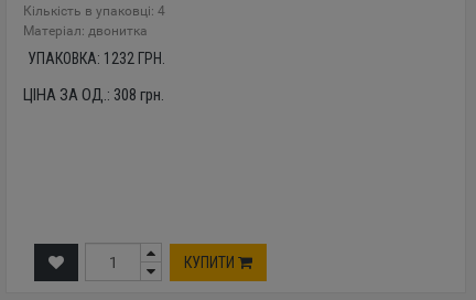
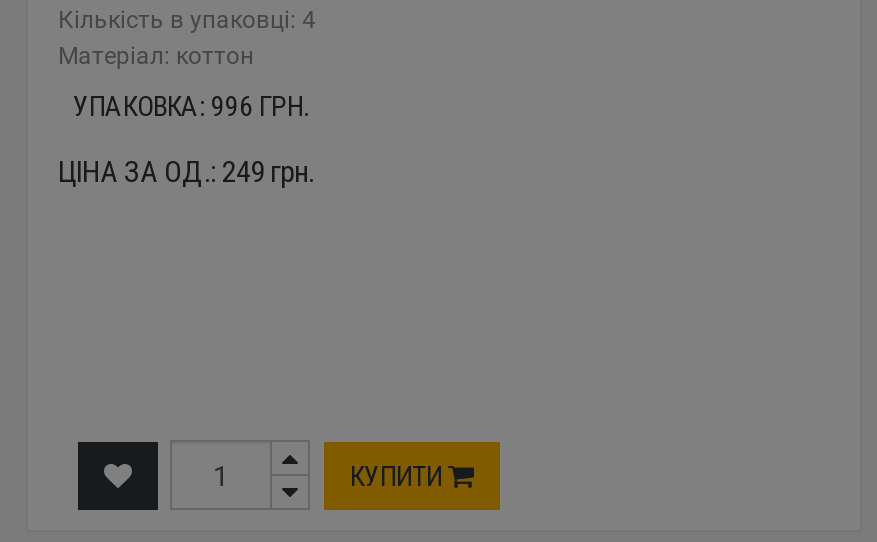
- Mатеріал: двонитка
+ Mатеріал: коттон

- УПАКОВКА: 1232 ГРН.
+ УПАКОВКА: 996 ГРН.

- ЦІНА ЗА ОД.: 308 грн.
+ ЦІНА ЗА ОД.: 249 грн.
